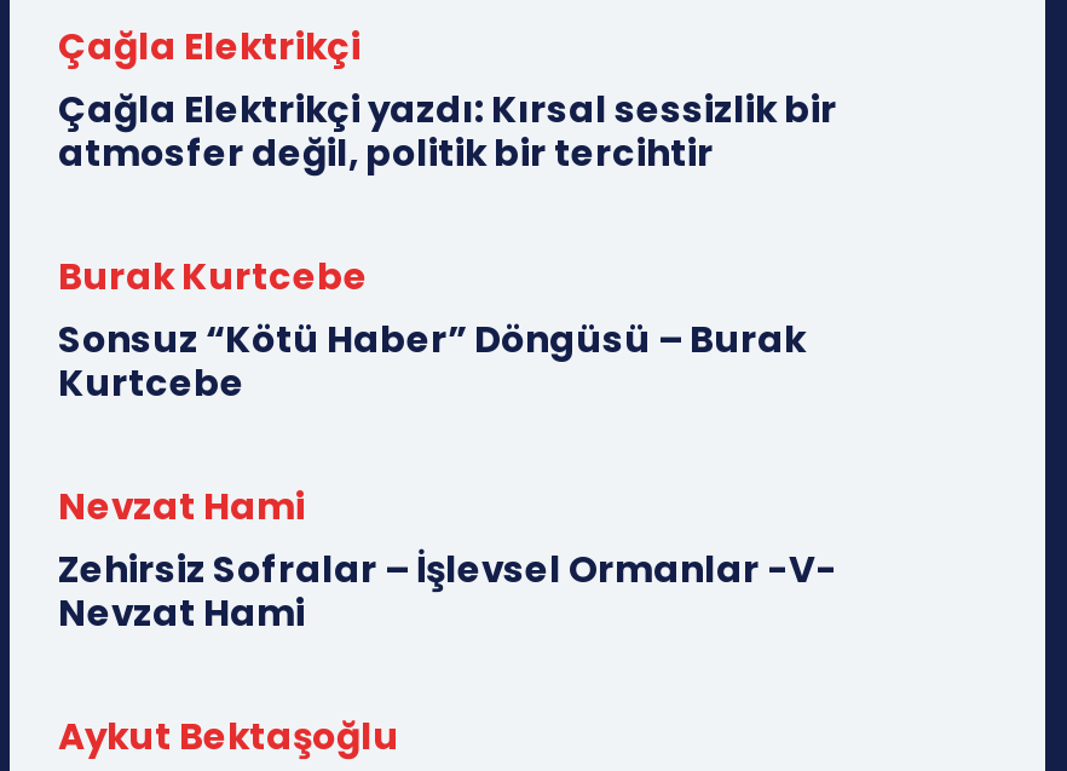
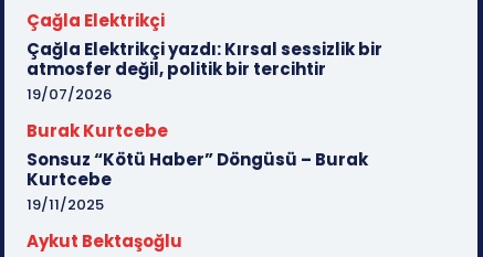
+ 19/07/2026

- Nevzat Hami
- Zehirsiz Sofralar – İşlevsel Ormanlar -V-
- Nevzat Hami
+ 19/11/2025
